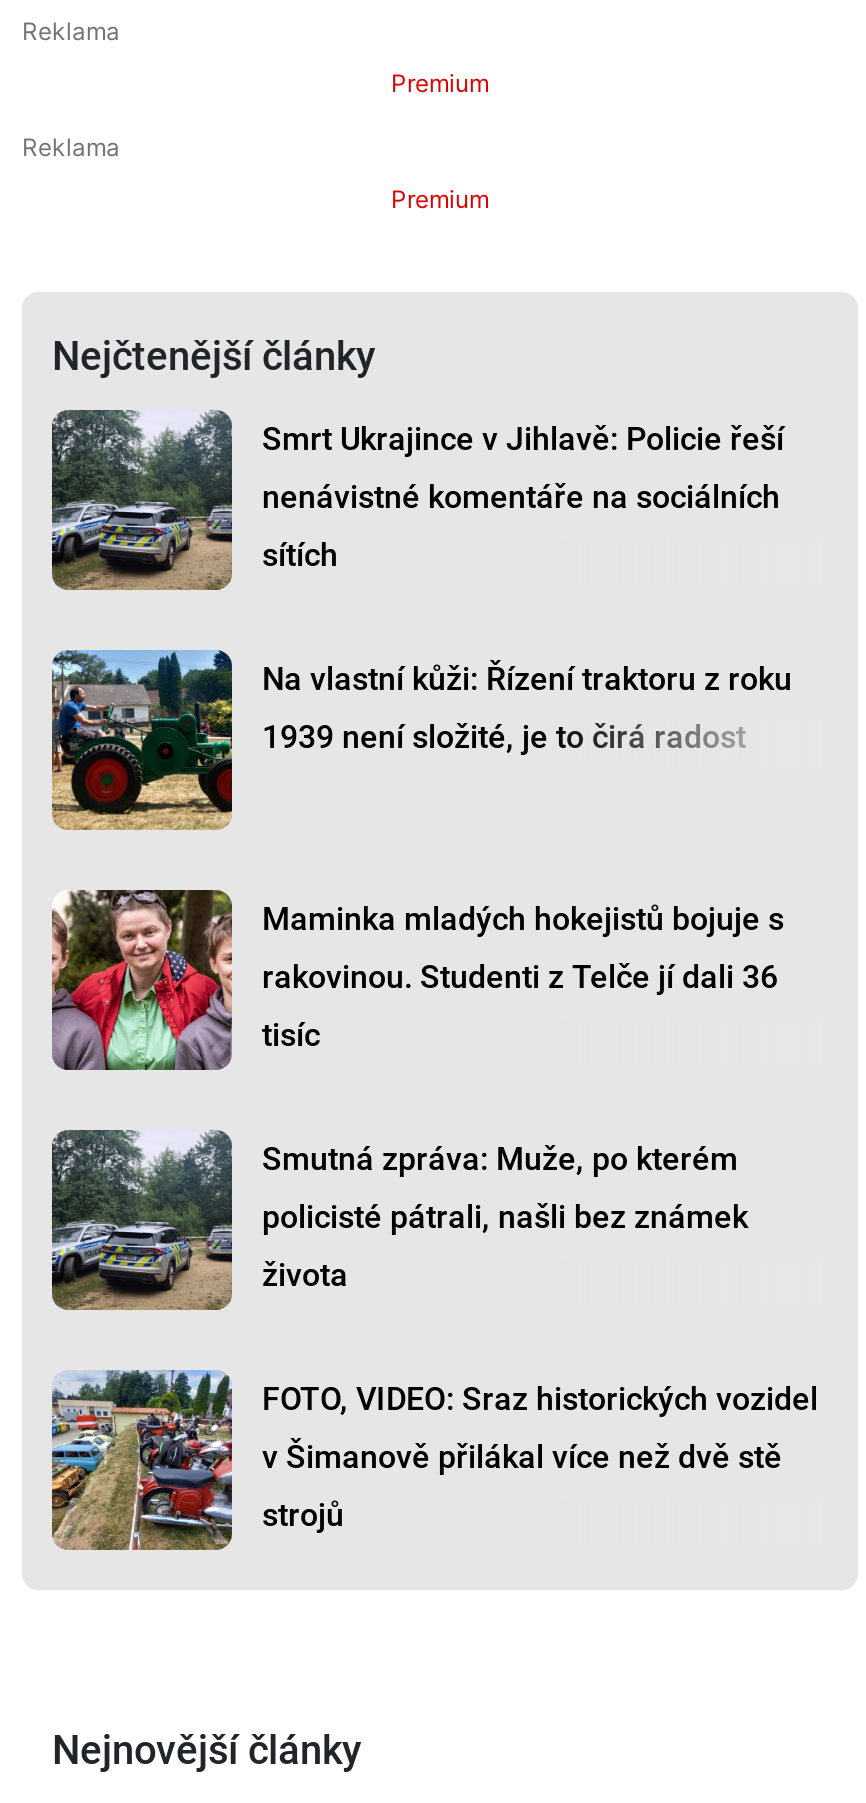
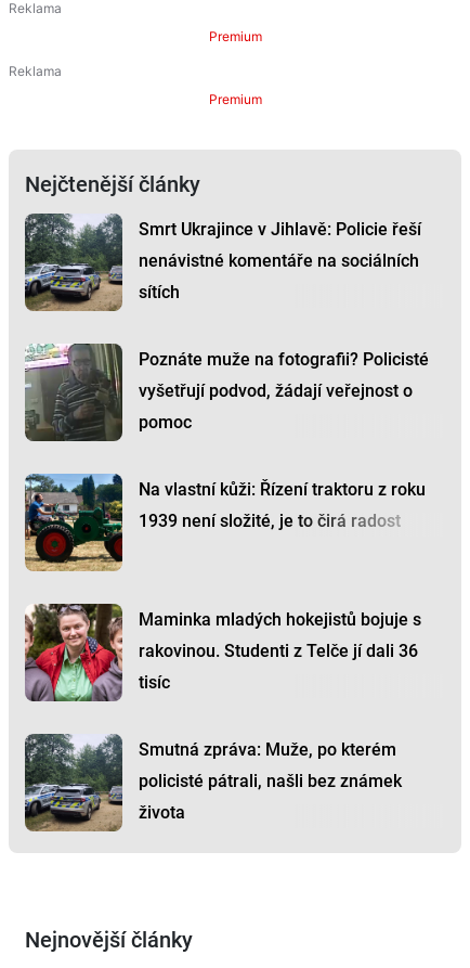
+ [image]
+ Poznáte muže na fotografii? Policisté
+ vyšetřují podvod, žádají veřejnost o
+ pomoc

moved down: [image] | Na vlastní kůži: Řízení traktoru z roku | Maminka mladých hokejistů bojuje s | rakovinou. Studenti z Telče jí dali 36 | tisíc | Smutná zpráva: Muže, po kterém | policisté pátrali, našli bez známek | života

- [image]
- FOTO, VIDEO: Sraz historických vozidel
- v Šimanově přilákal více než dvě stě
- strojů
